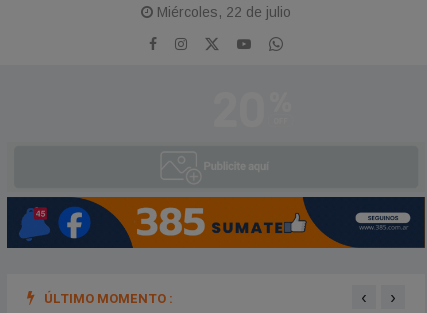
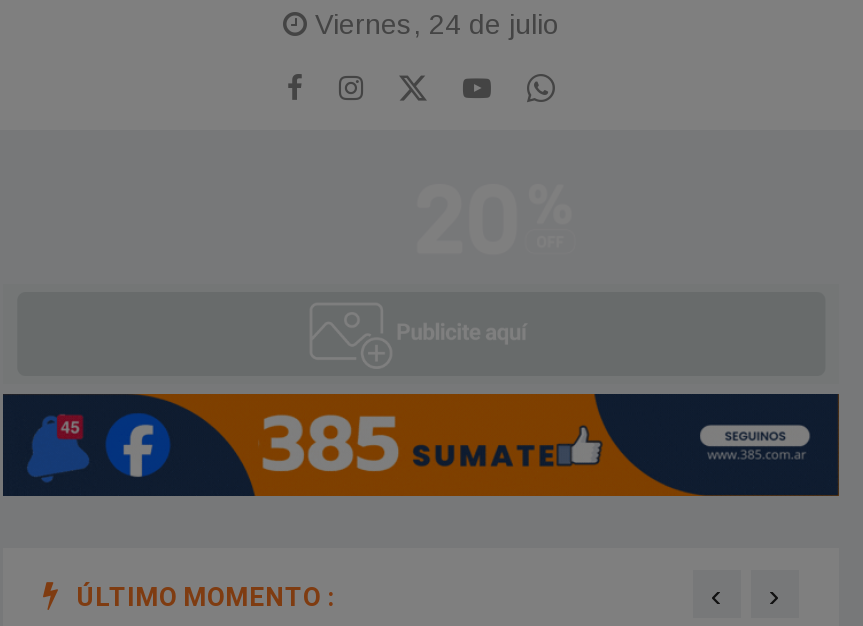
- Miércoles, 22 de julio
+ Viernes, 24 de julio
